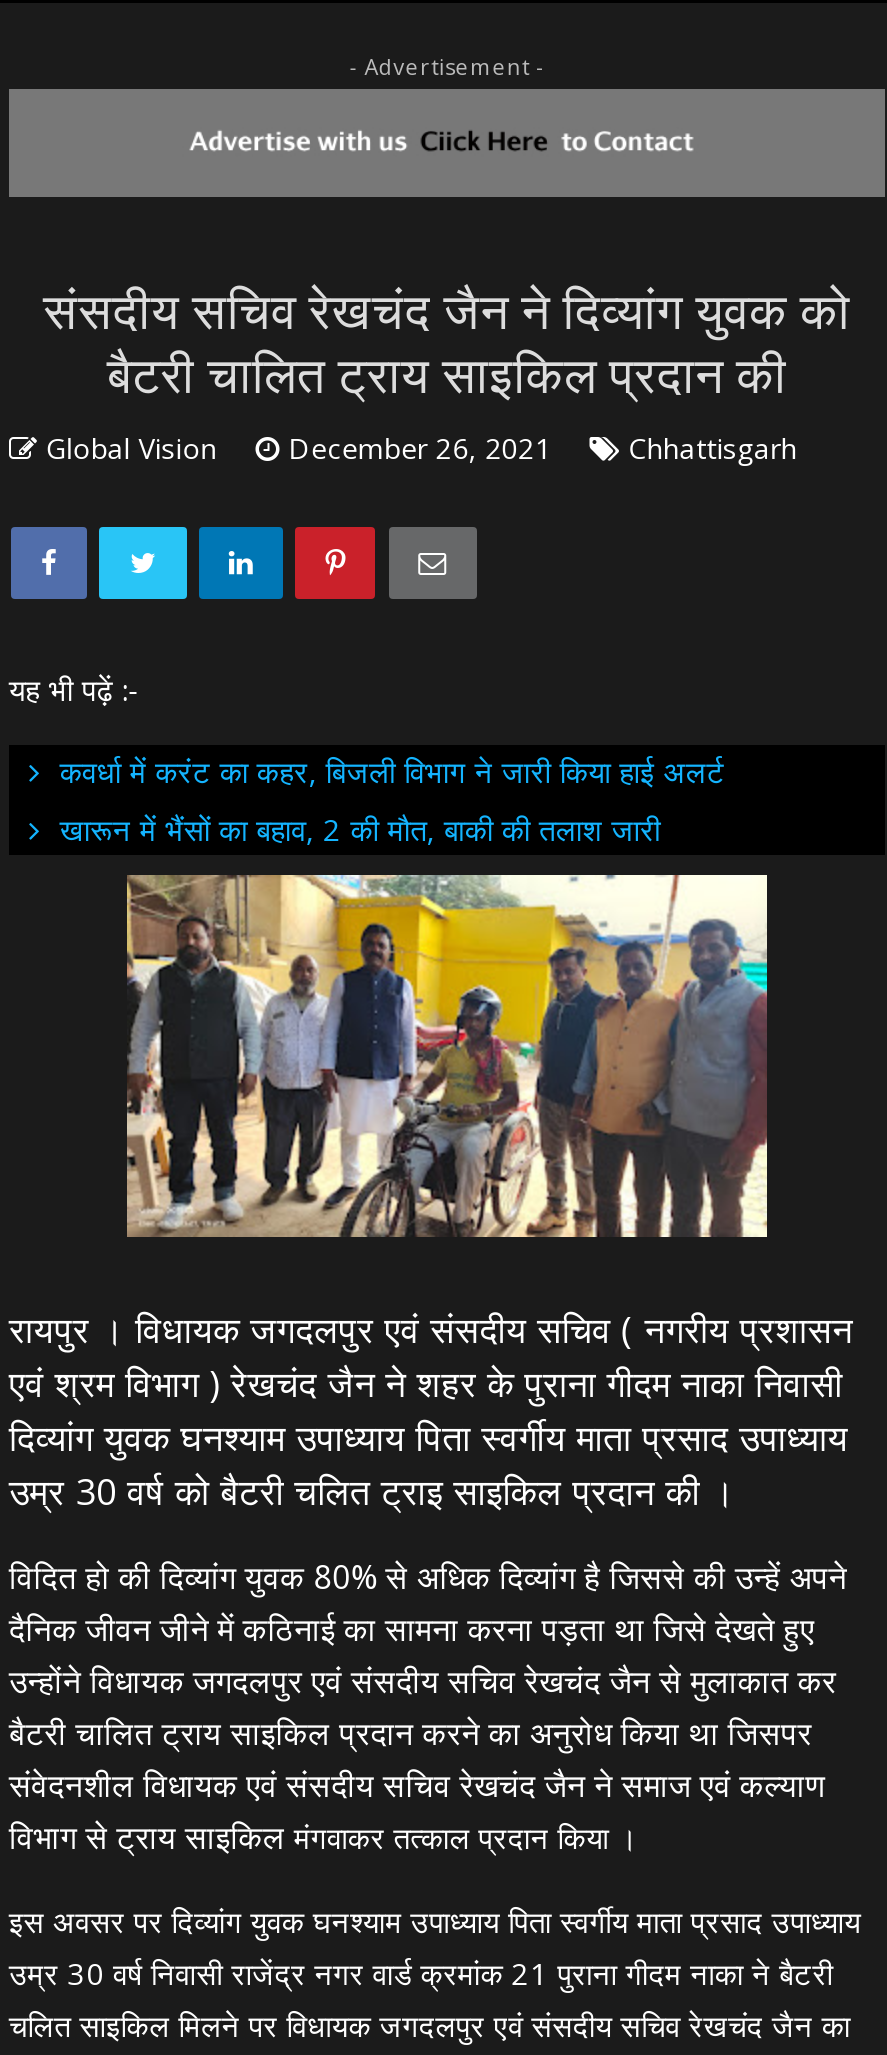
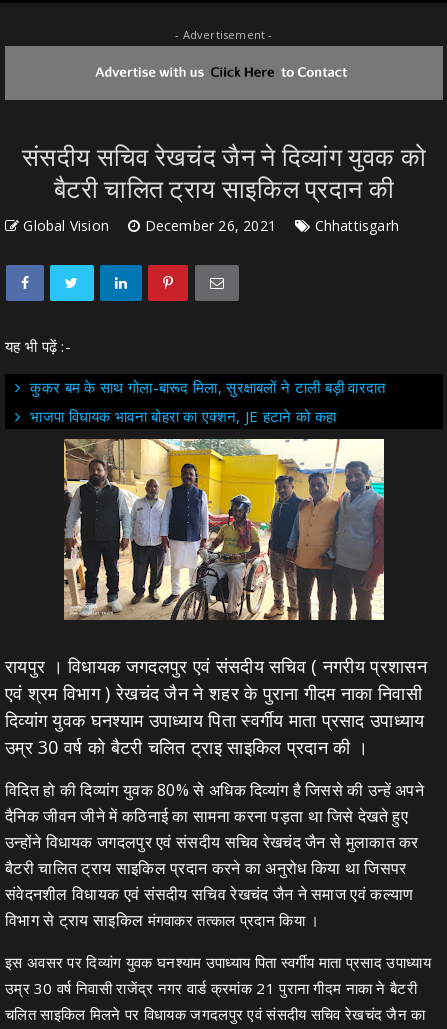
- कवर्धा में करंट का कहर, बिजली विभाग ने जारी किया हाई अलर्ट
- खारून में भैंसों का बहाव, 2 की मौत, बाकी की तलाश जारी
+ कुकर बम के साथ गोला-बारूद मिला, सुरक्षाबलों ने टाली बड़ी वारदात
+ भाजपा विधायक भावना बोहरा का एक्शन, JE हटाने को कहा
